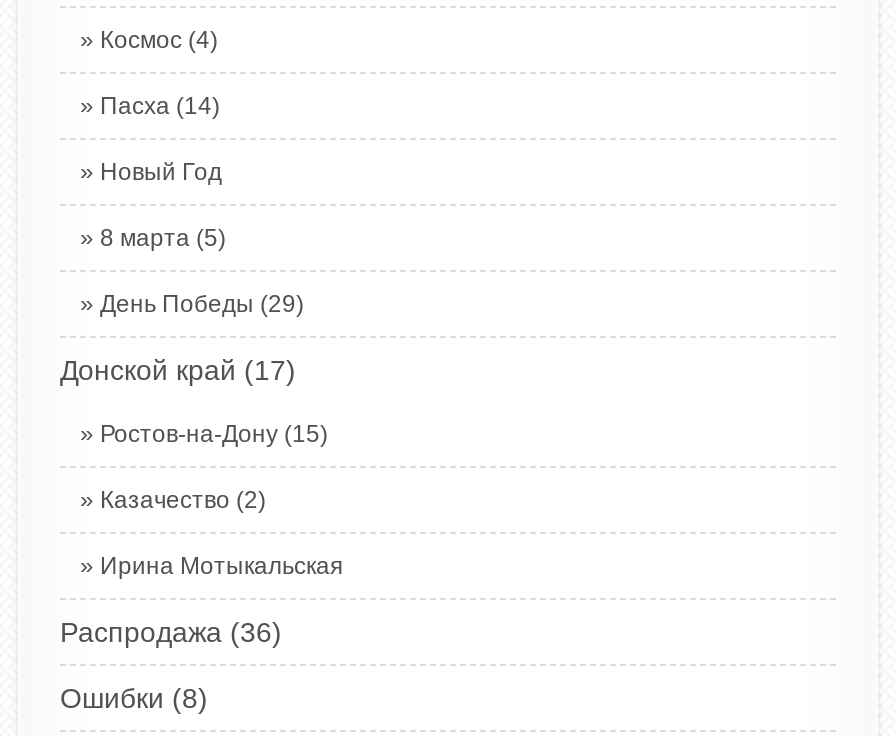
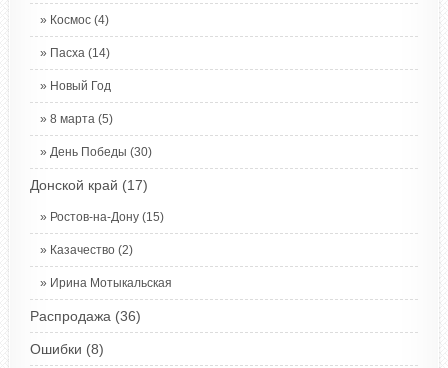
- День Победы (29)
+ День Победы (30)
